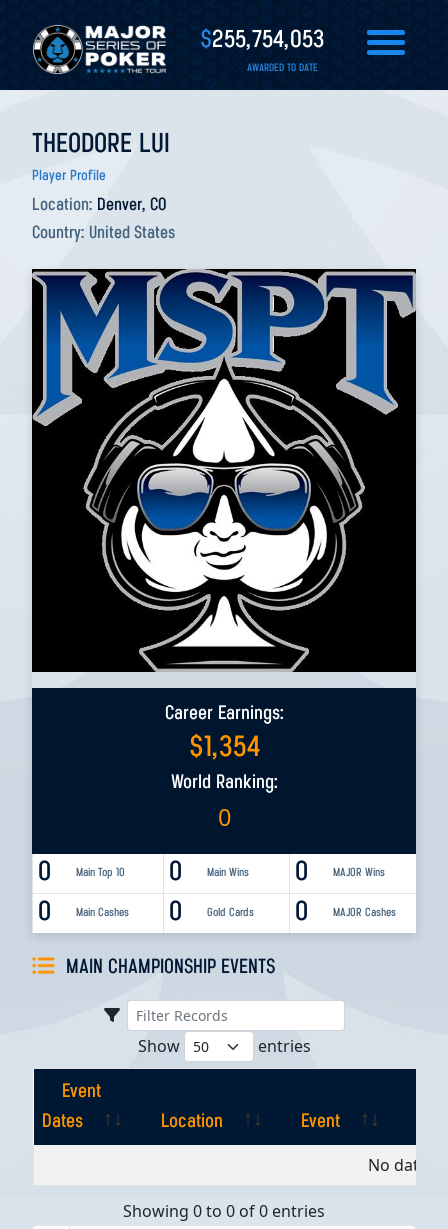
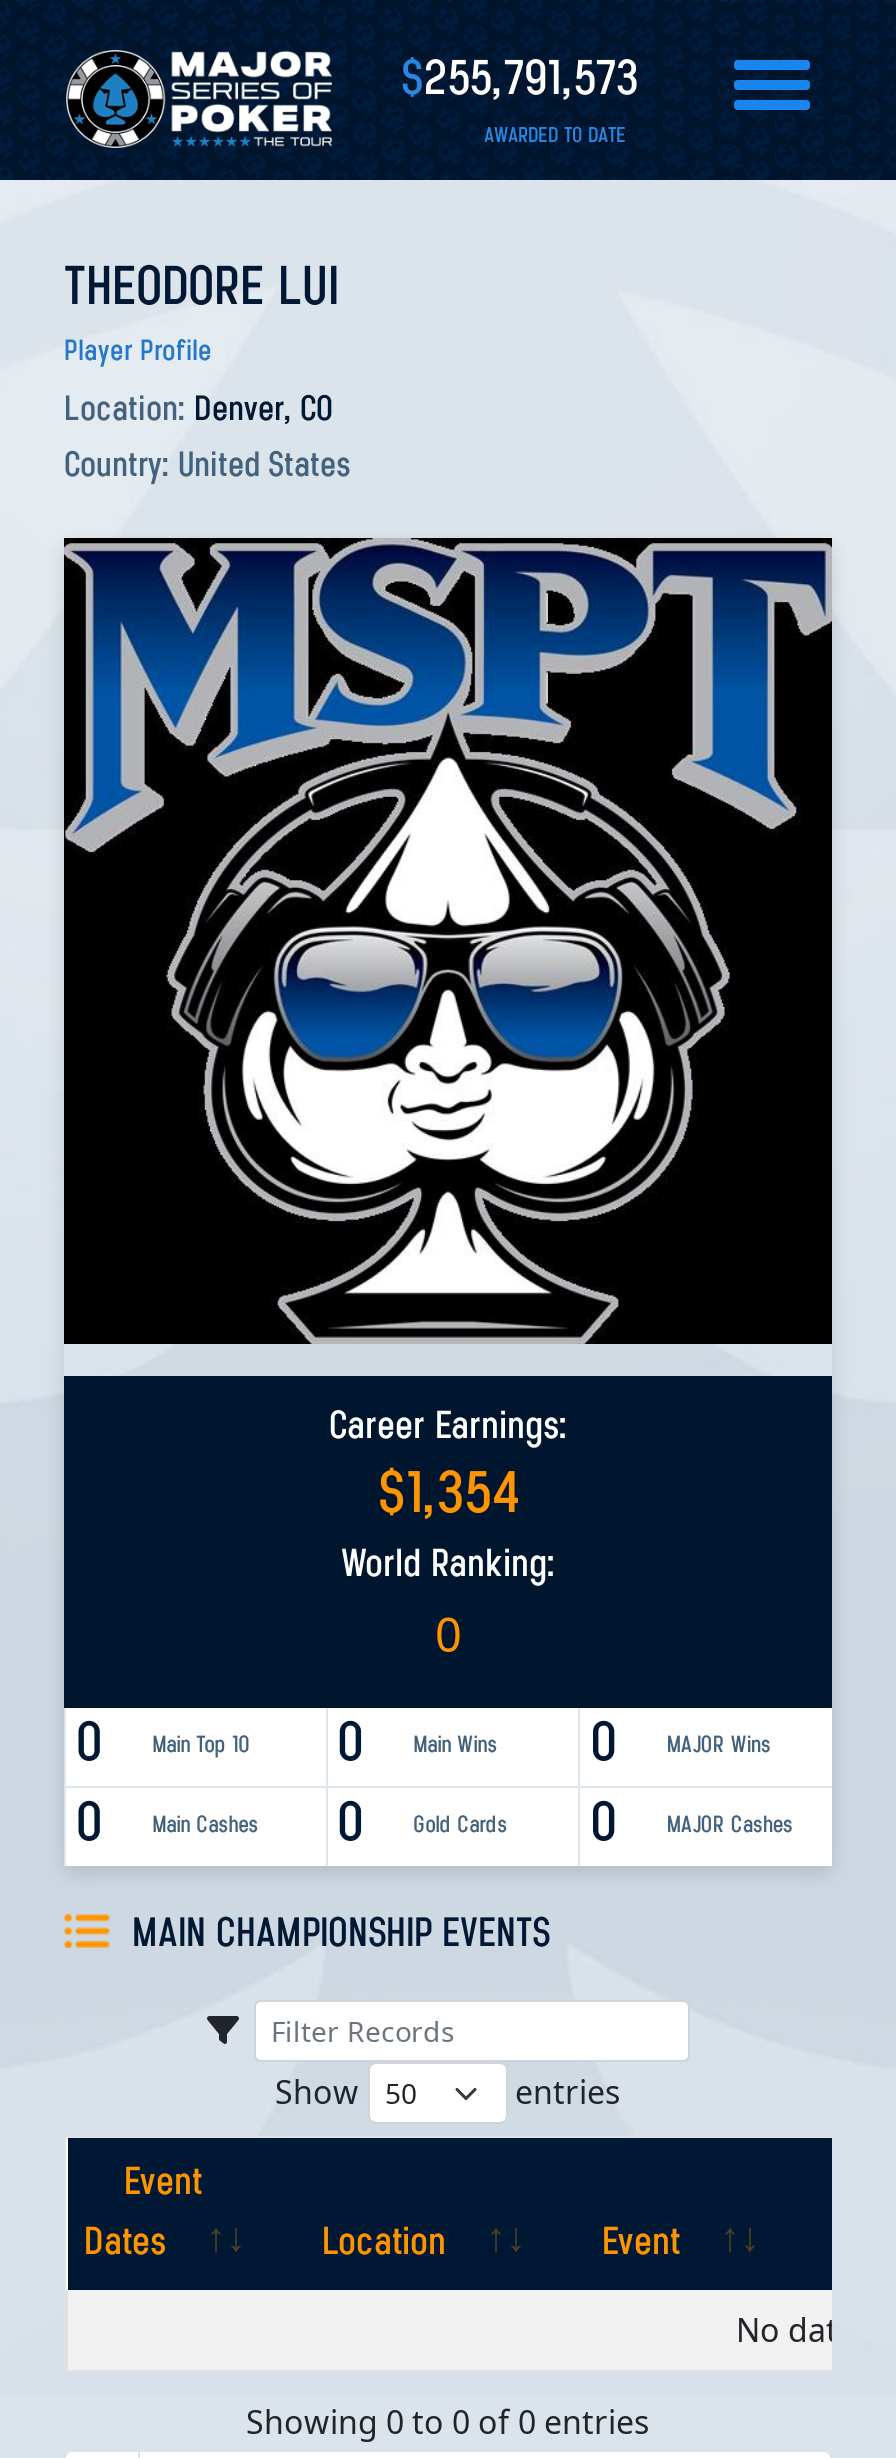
- $255,754,053
+ $255,791,573
